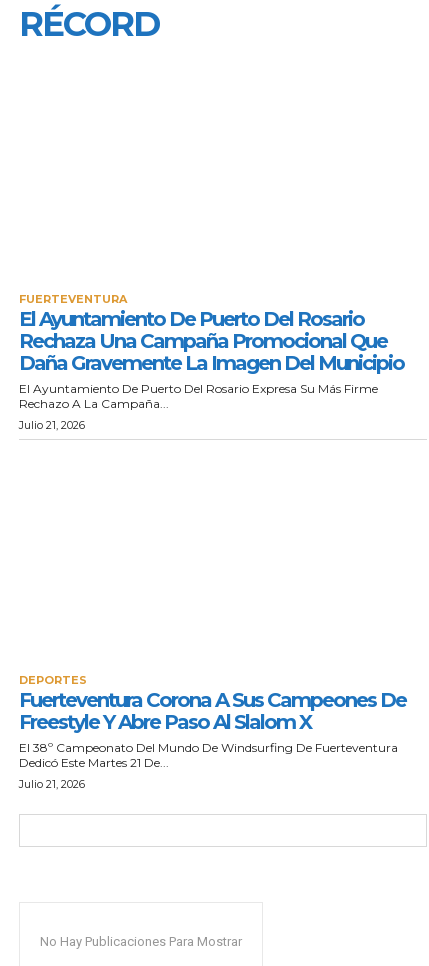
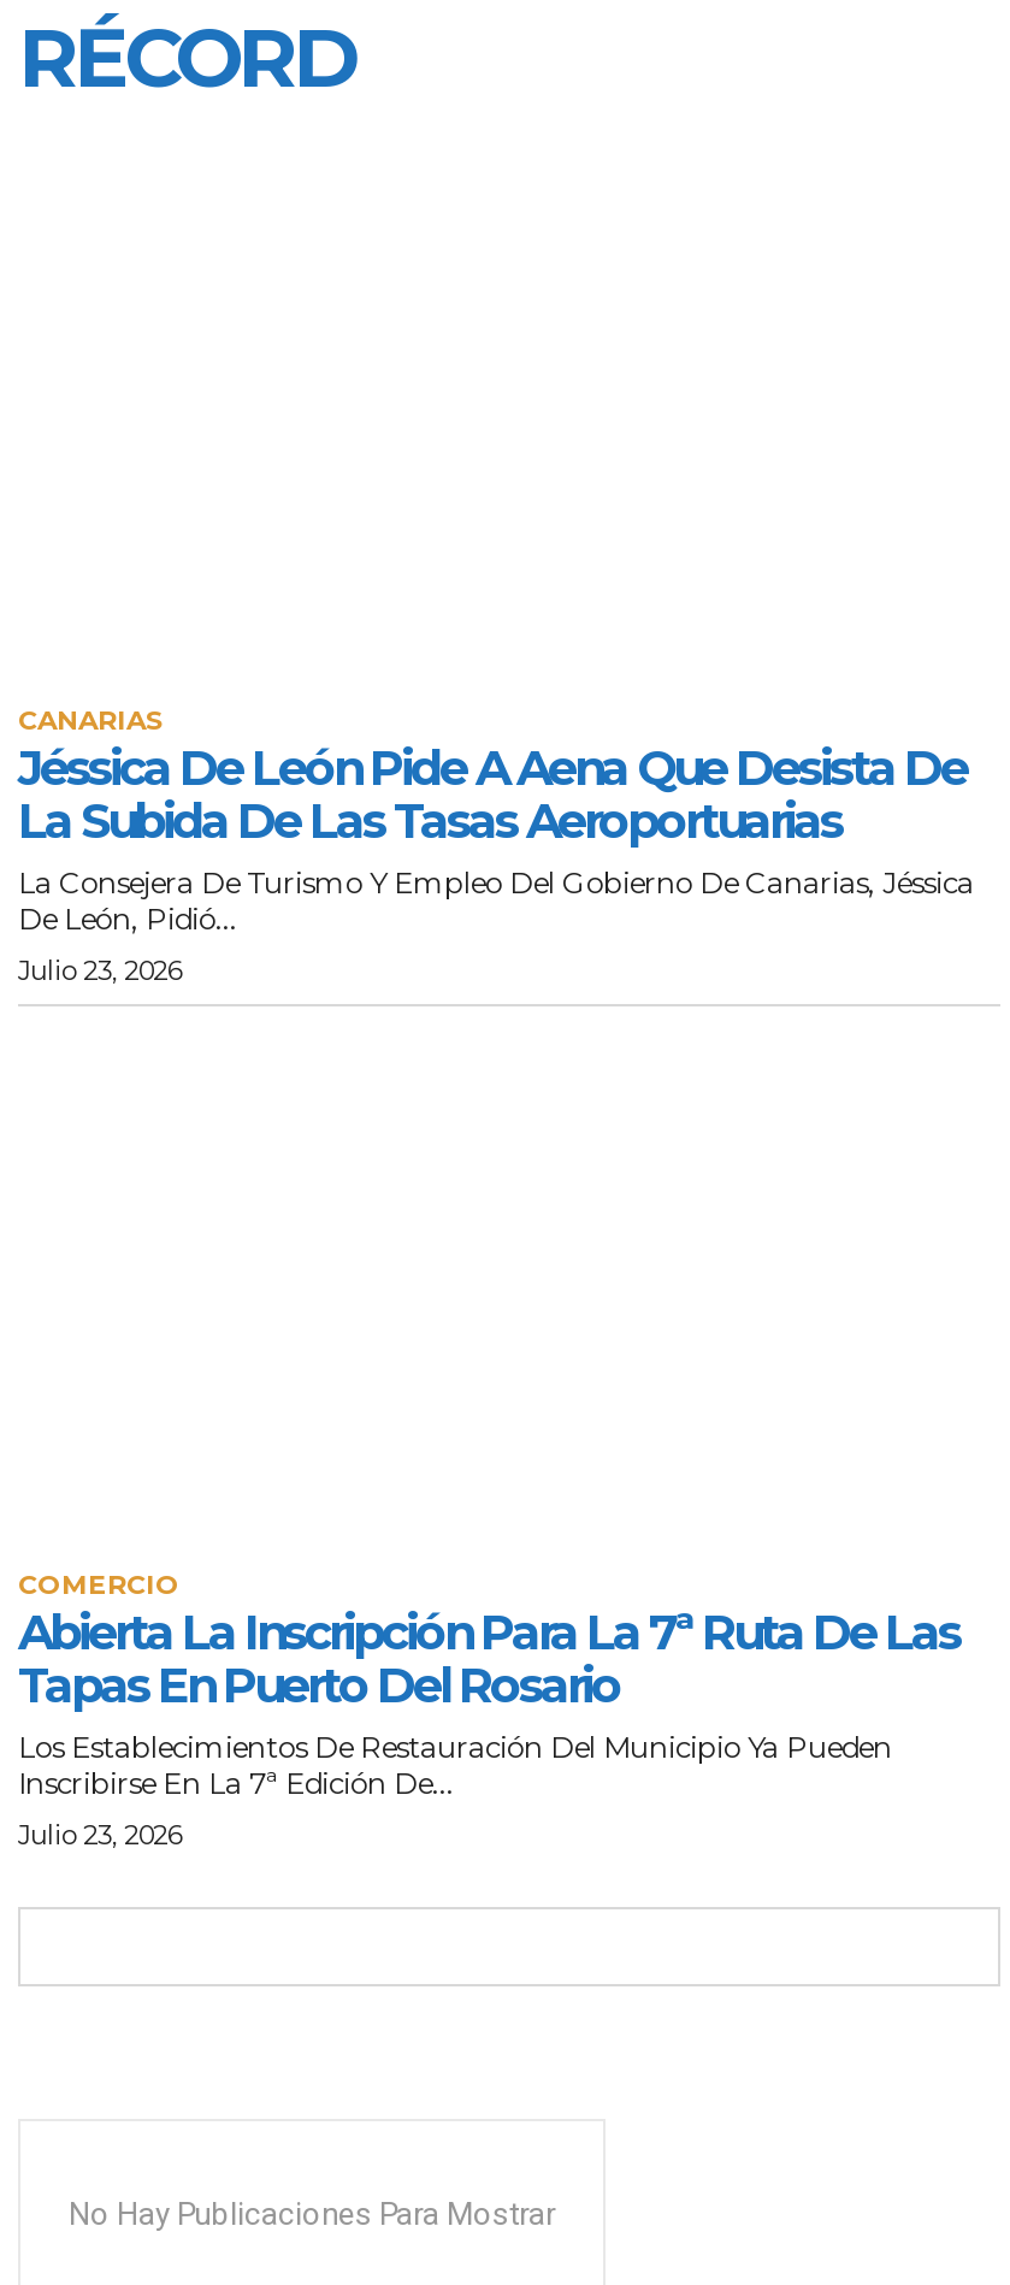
- FUERTEVENTURA
- El Ayuntamiento De Puerto Del Rosario
- Rechaza Una Campaña Promocional Que
- Daña Gravemente La Imagen Del Municipio
- El Ayuntamiento De Puerto Del Rosario Expresa Su Más Firme
- Rechazo A La Campaña...
+ CANARIAS
+ Jéssica De León Pide A Aena Que Desista De
+ La Subida De Las Tasas Aeroportuarias
+ La Consejera De Turismo Y Empleo Del Gobierno De Canarias, Jéssica
+ De León, Pidió...

- Julio 21, 2026
+ Julio 23, 2026

- DEPORTES
- Fuerteventura Corona A Sus Campeones De
- Freestyle Y Abre Paso Al Slalom X
- El 38º Campeonato Del Mundo De Windsurfing De Fuerteventura
- Dedicó Este Martes 21 De...
+ COMERCIO
+ Abierta La Inscripción Para La 7ª Ruta De Las
+ Tapas En Puerto Del Rosario
+ Los Establecimientos De Restauración Del Municipio Ya Pueden
+ Inscribirse En La 7ª Edición De...

- Julio 21, 2026
+ Julio 23, 2026
